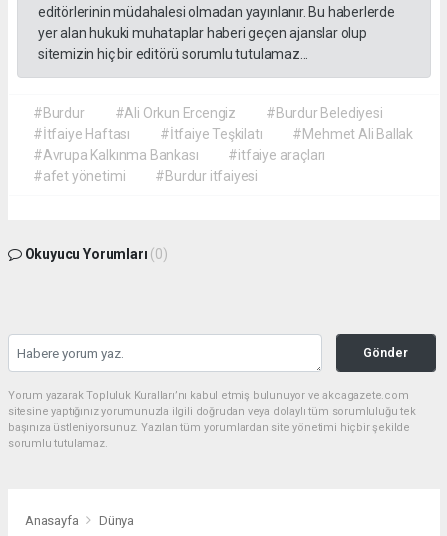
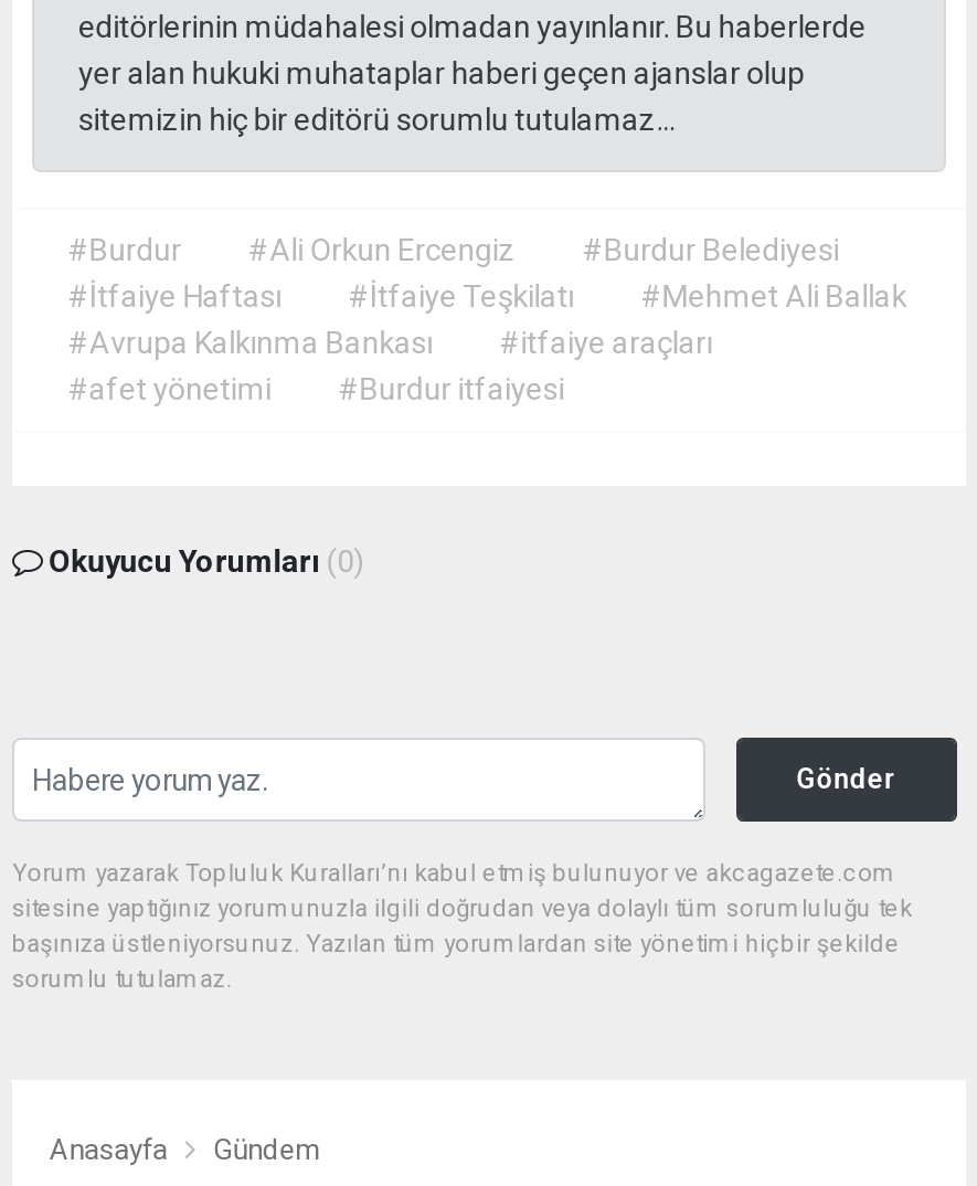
- Dünya
+ Gündem
